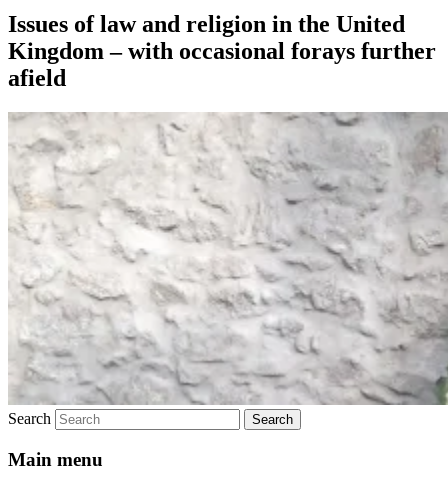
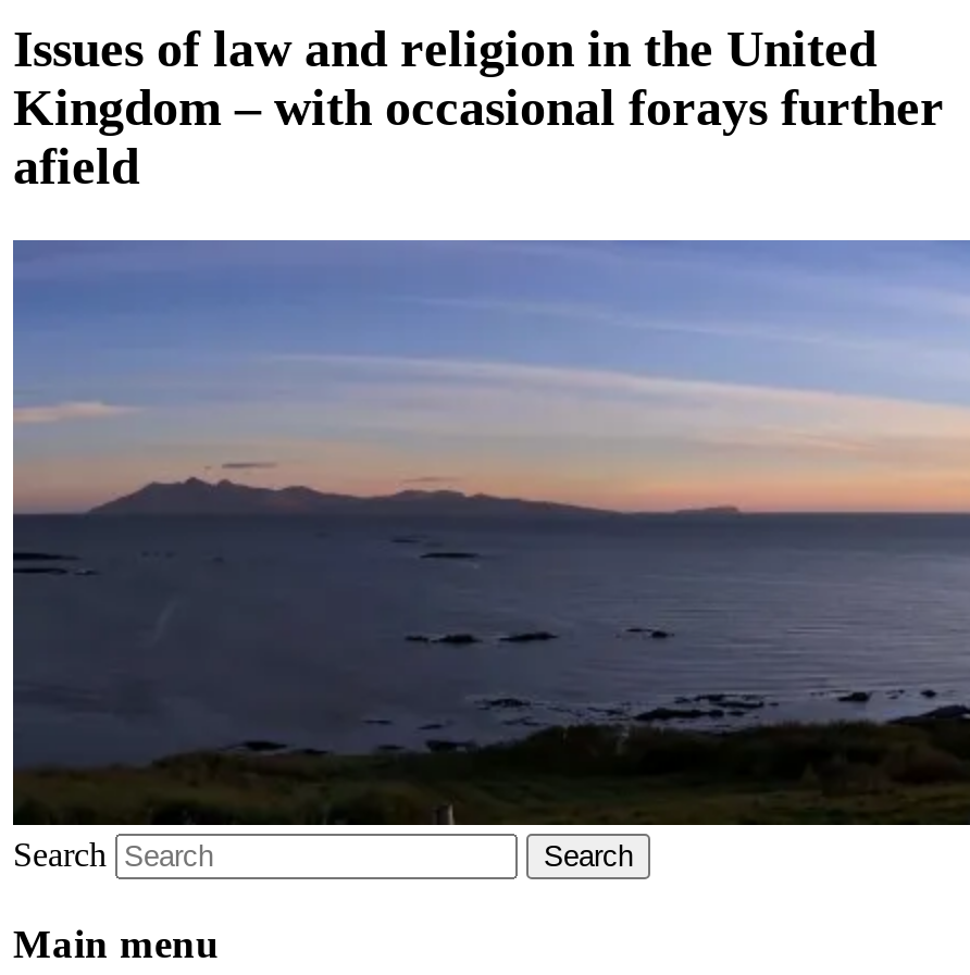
- [image]
+ [image]
